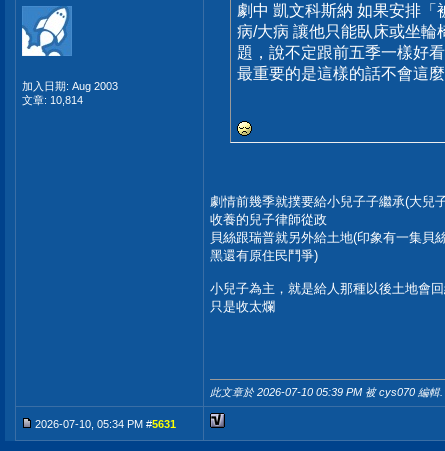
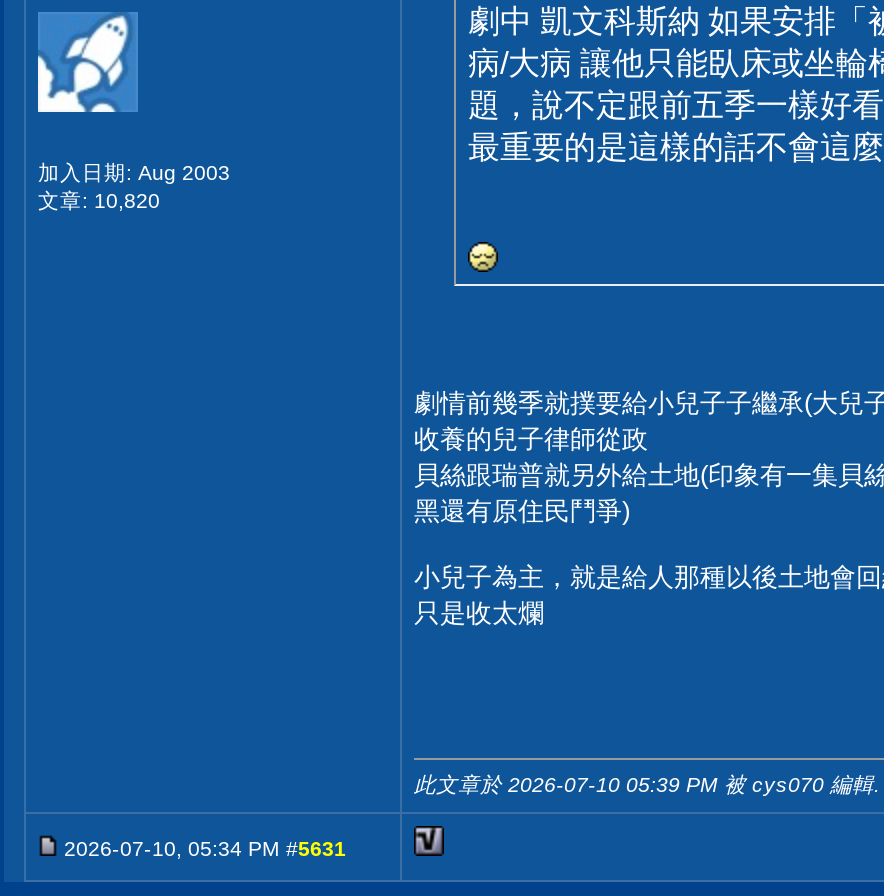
- 文章: 10,814
+ 文章: 10,820
